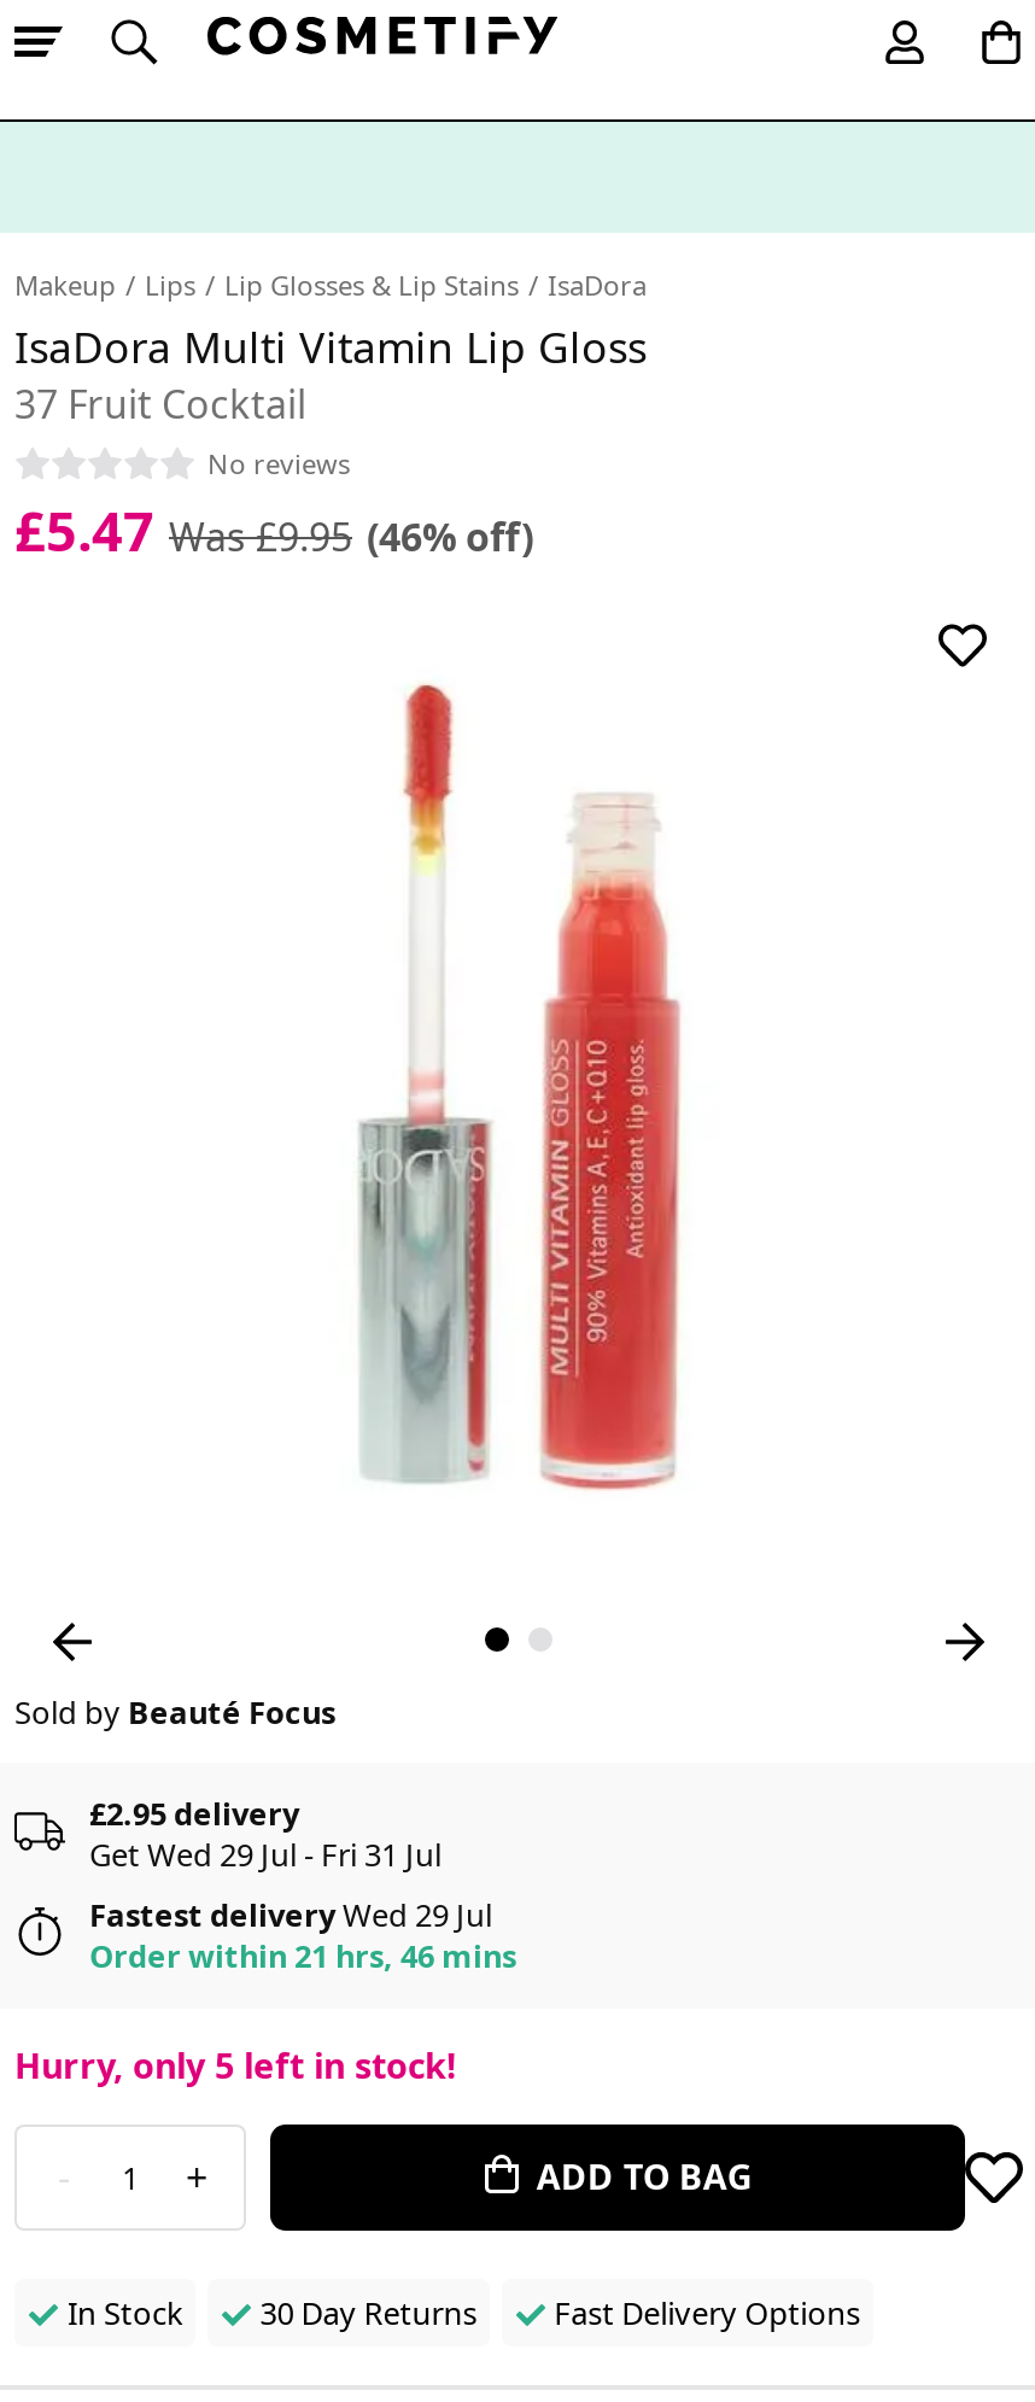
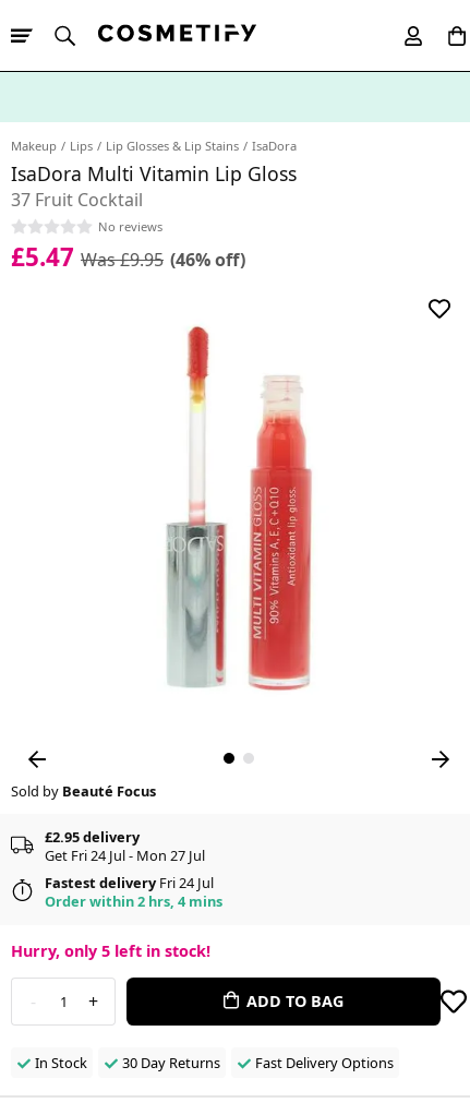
- Get Wed 29 Jul - Fri 31 Jul
+ Get Fri 24 Jul - Mon 27 Jul

- Fastest deliveryWed 29 Jul
+ Fastest deliveryFri 24 Jul

- Order within 21 hrs, 46 mins
+ Order within 2 hrs, 4 mins
